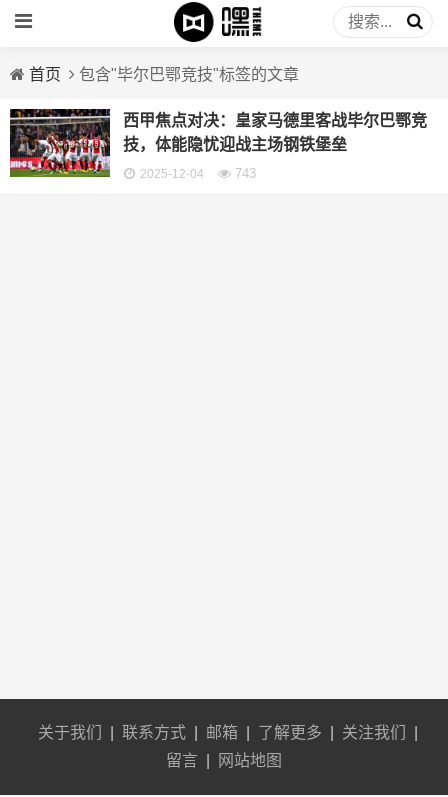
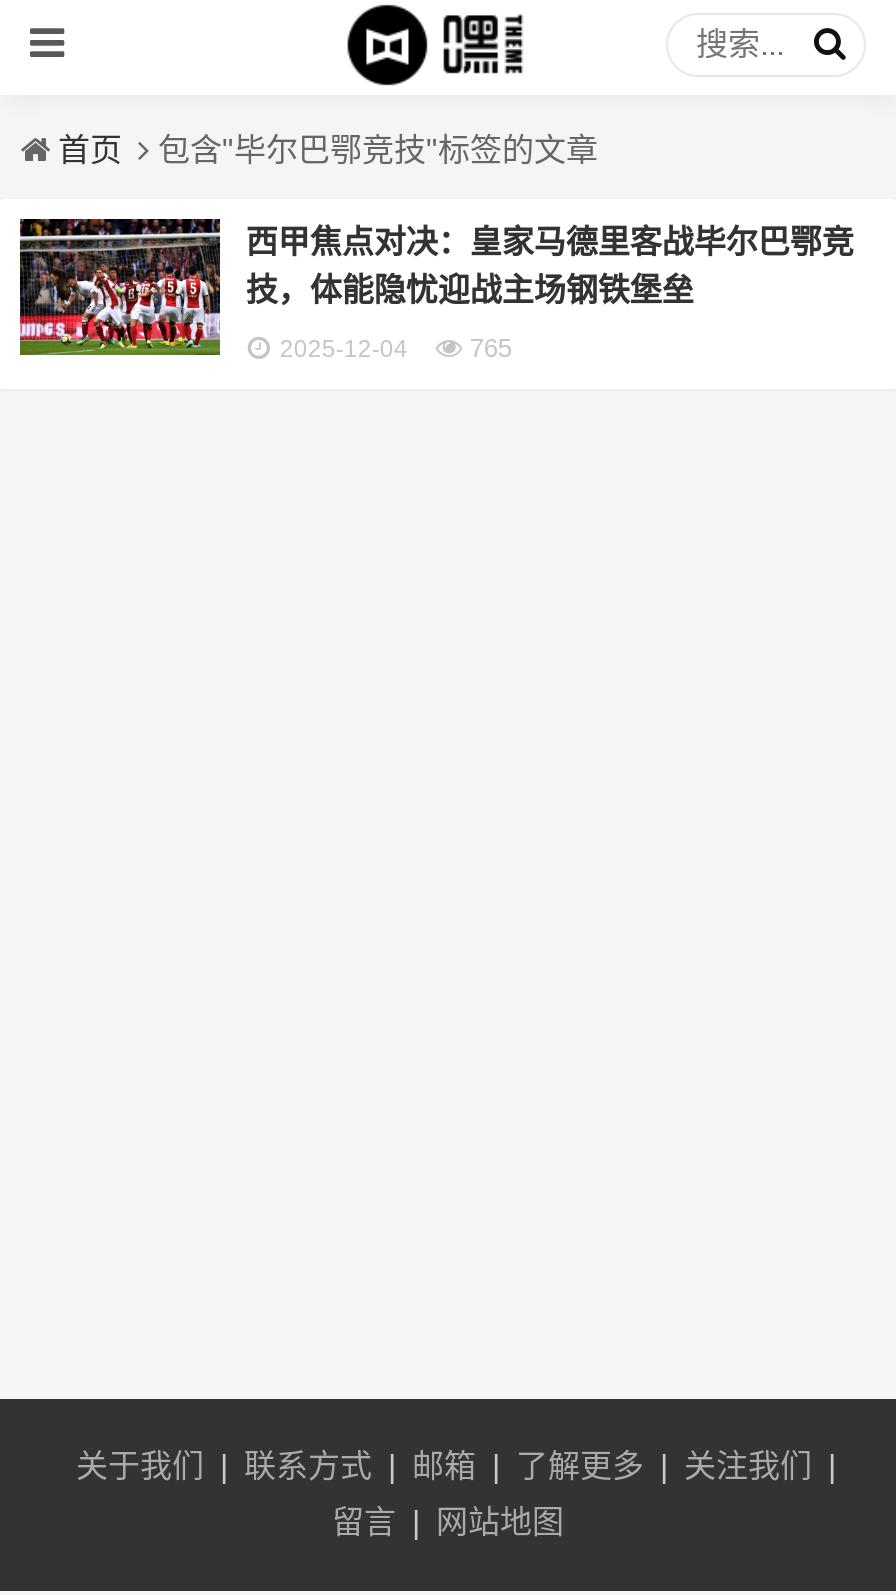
- 743
+ 765
